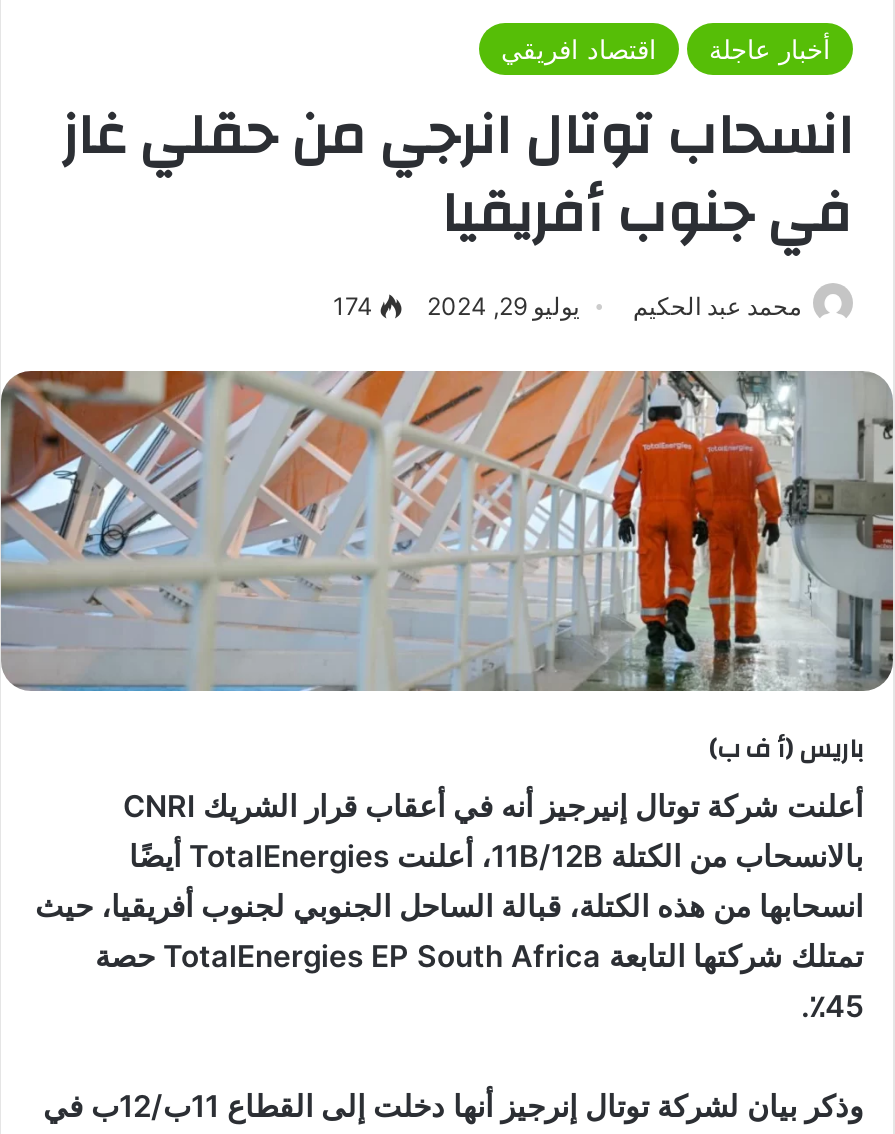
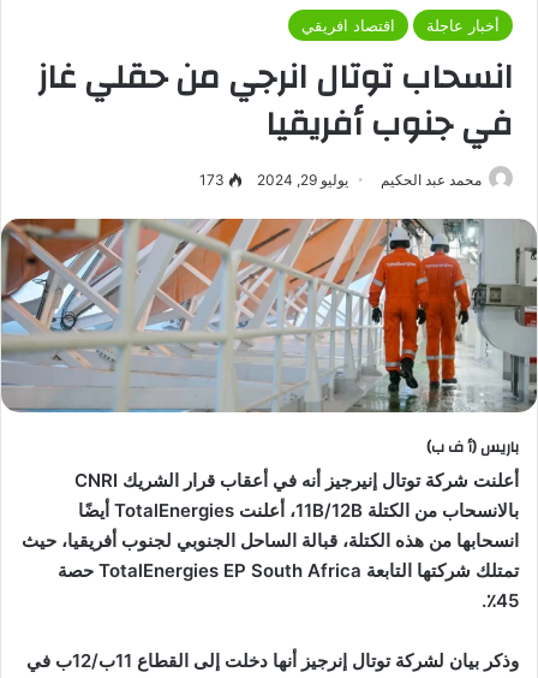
- 174
+ 173
